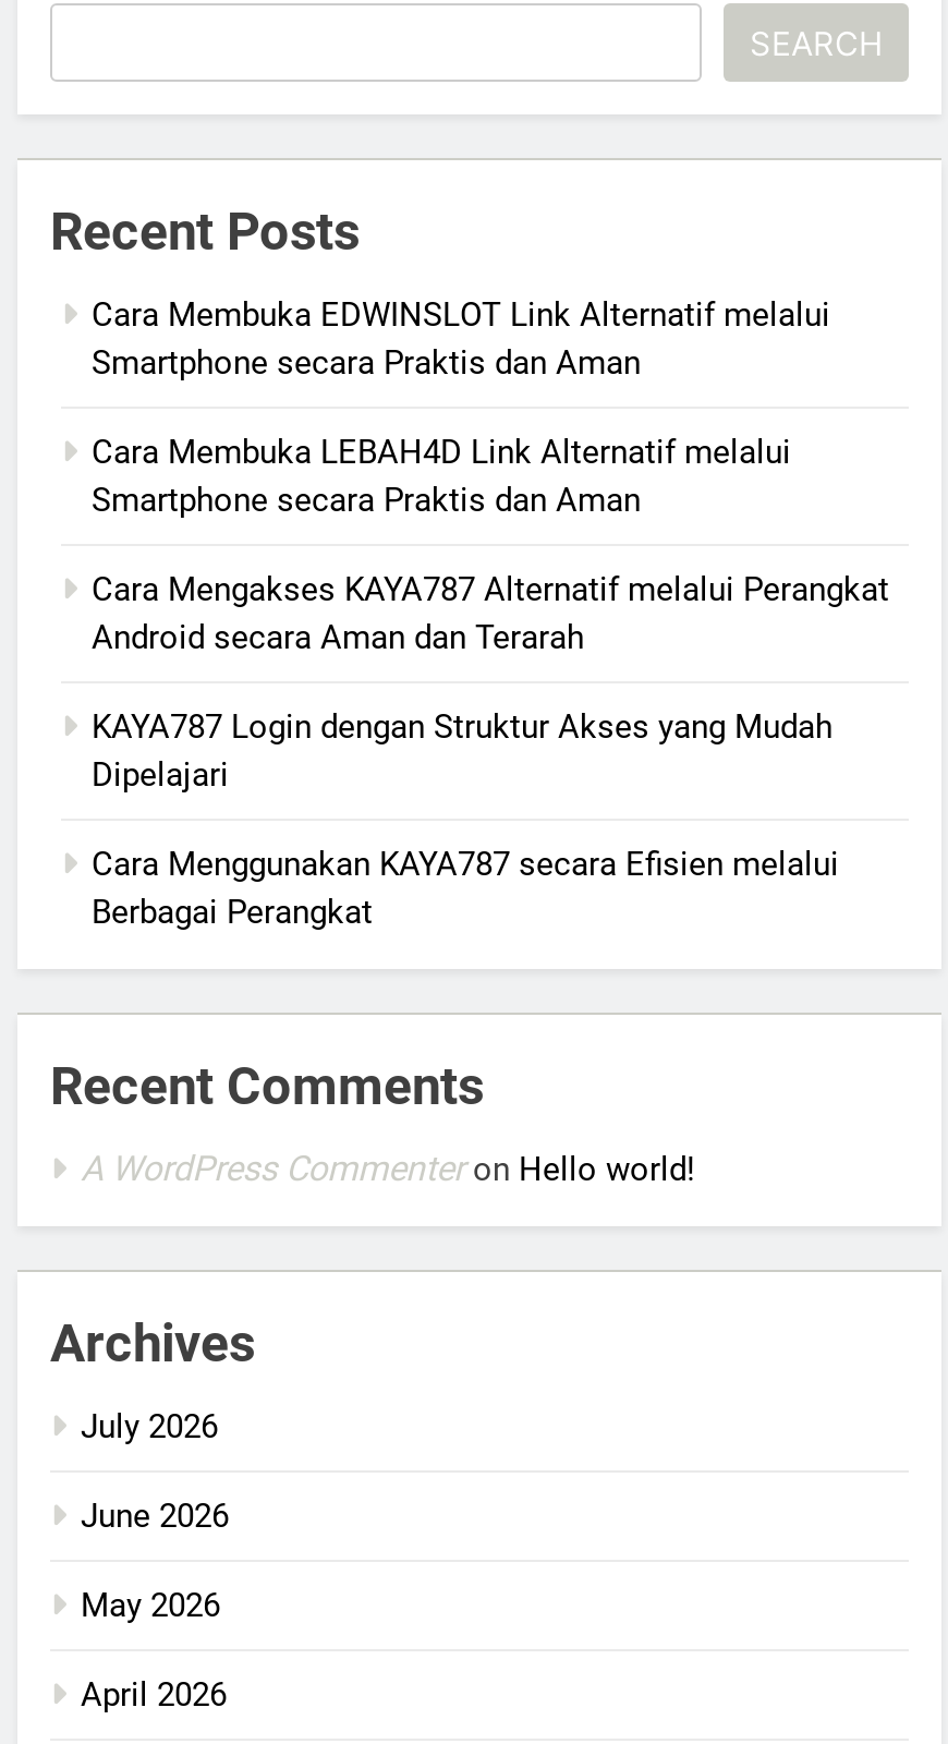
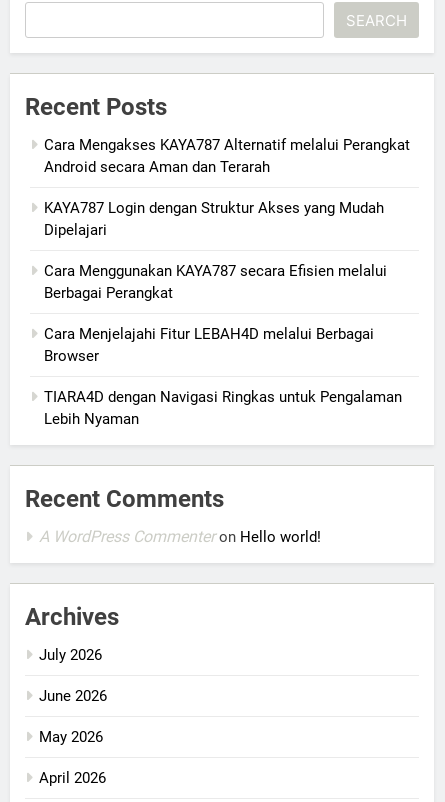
- Cara Membuka EDWINSLOT Link Alternatif melalui
- Smartphone secara Praktis dan Aman
- Cara Membuka LEBAH4D Link Alternatif melalui
- Smartphone secara Praktis dan Aman

moved up: Cara Mengakses KAYA787 Alternatif melalui Perangkat | Android secara Aman dan Terarah | KAYA787 Login dengan Struktur Akses yang Mudah | Dipelajari | Cara Menggunakan KAYA787 secara Efisien melalui | Berbagai Perangkat

+ Cara Menjelajahi Fitur LEBAH4D melalui Berbagai
+ Browser
+ TIARA4D dengan Navigasi Ringkas untuk Pengalaman
+ Lebih Nyaman
